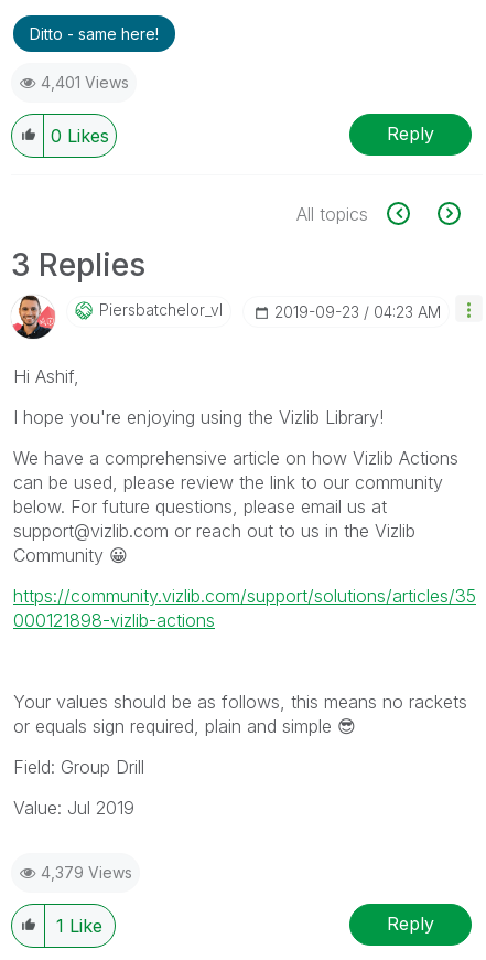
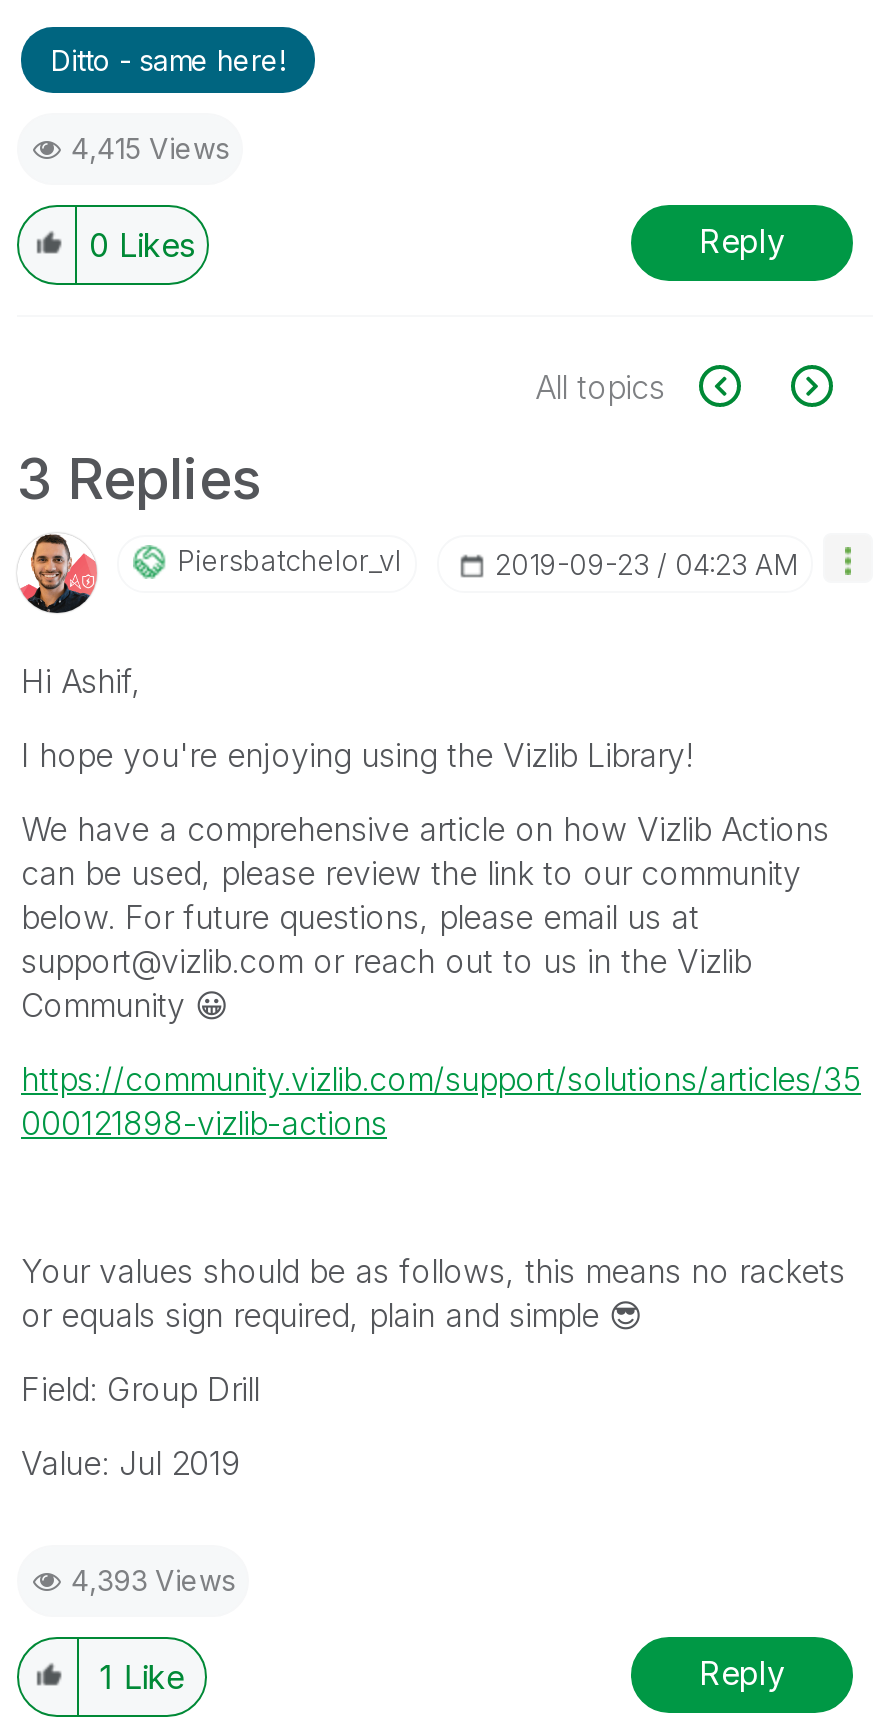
- 4,401 Views
+ 4,415 Views

- 4,379 Views
+ 4,393 Views
